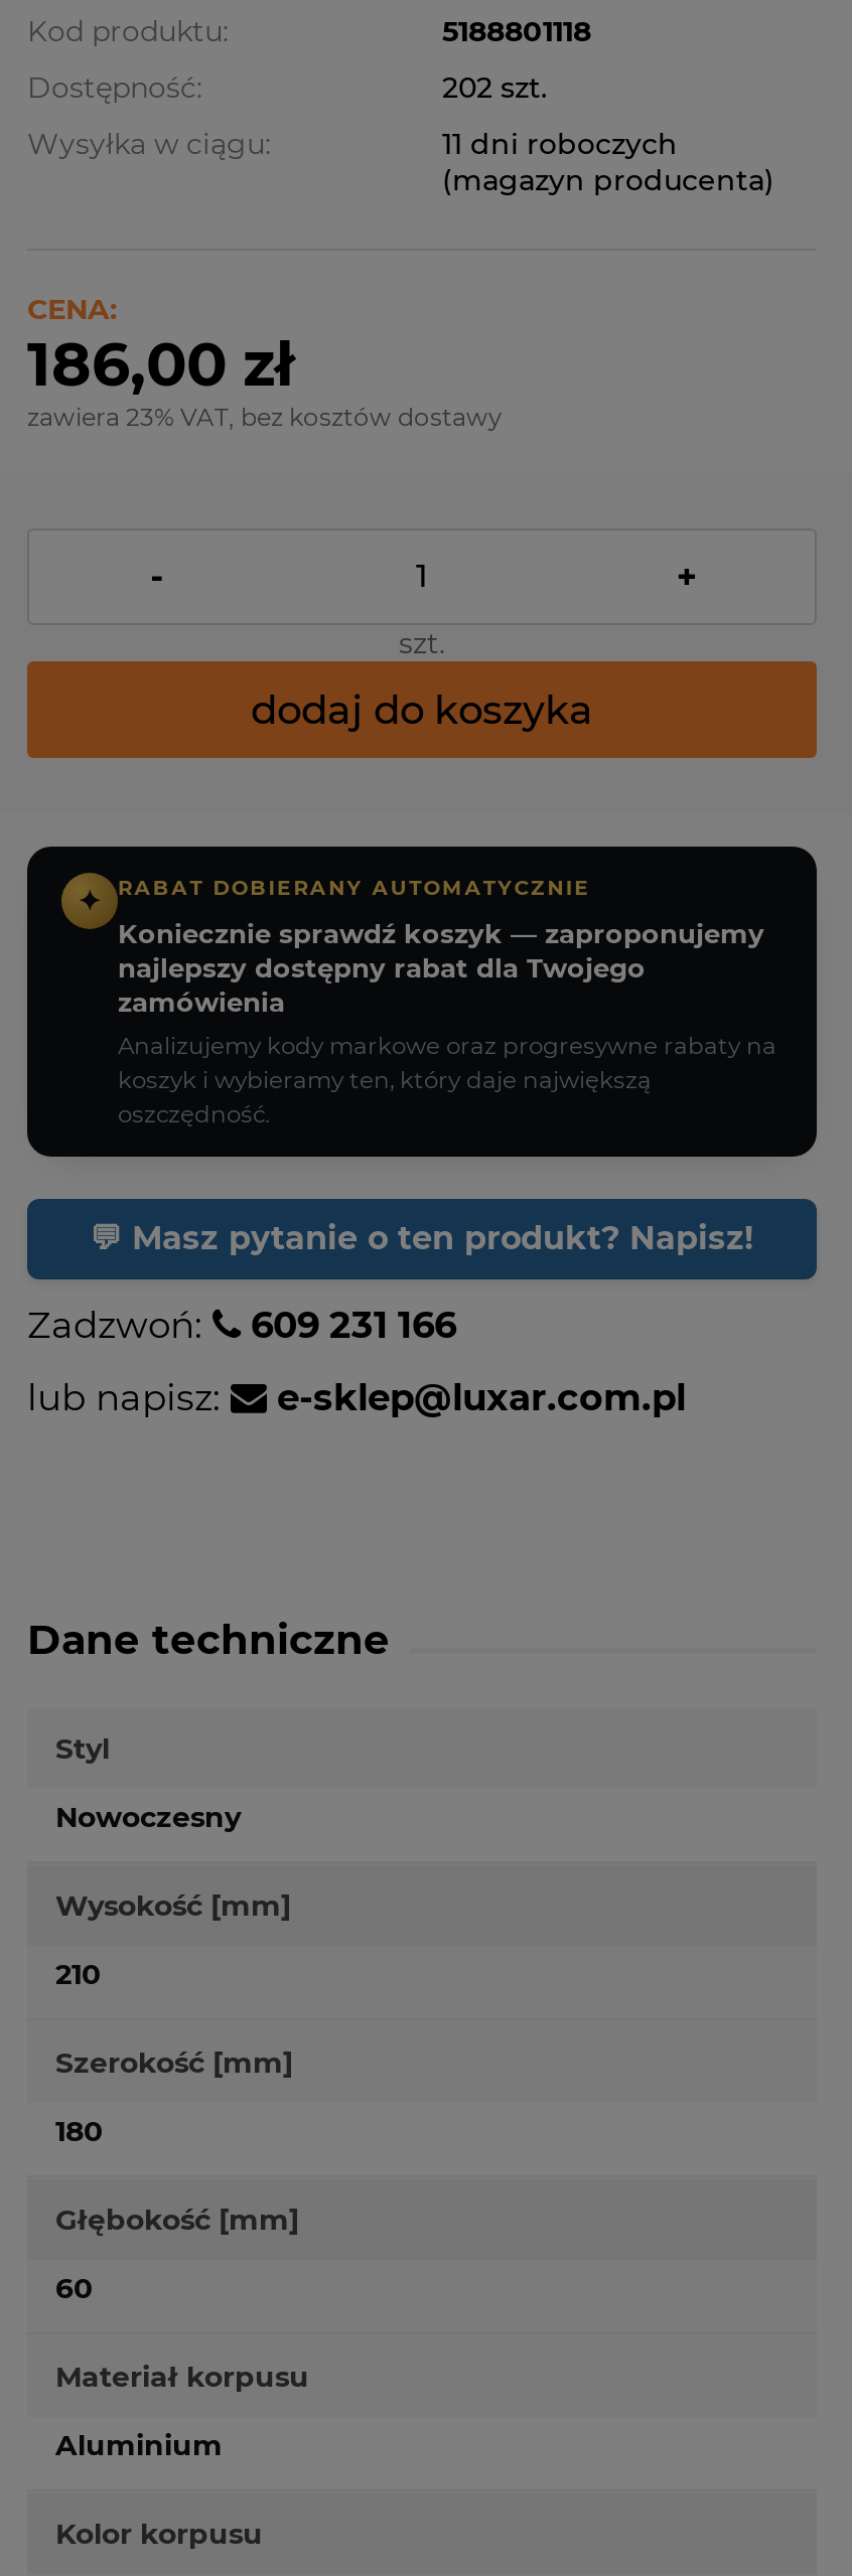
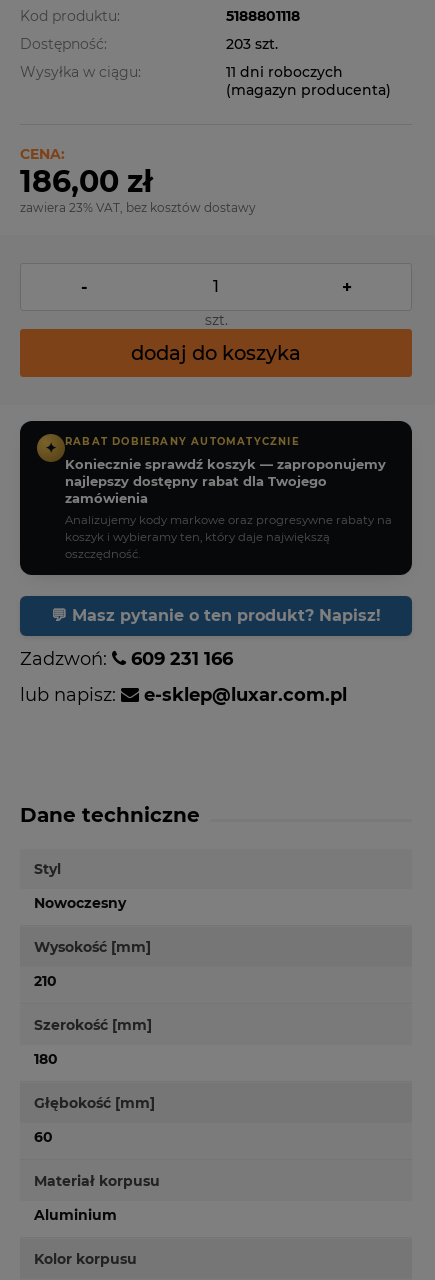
- 202 szt.
+ 203 szt.
